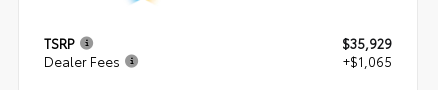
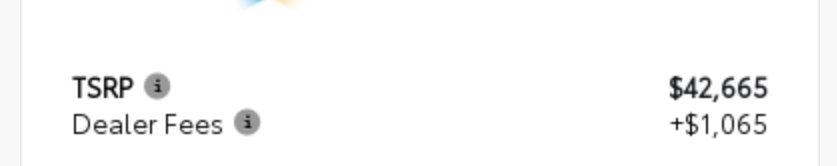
- $35,929
+ $42,665
